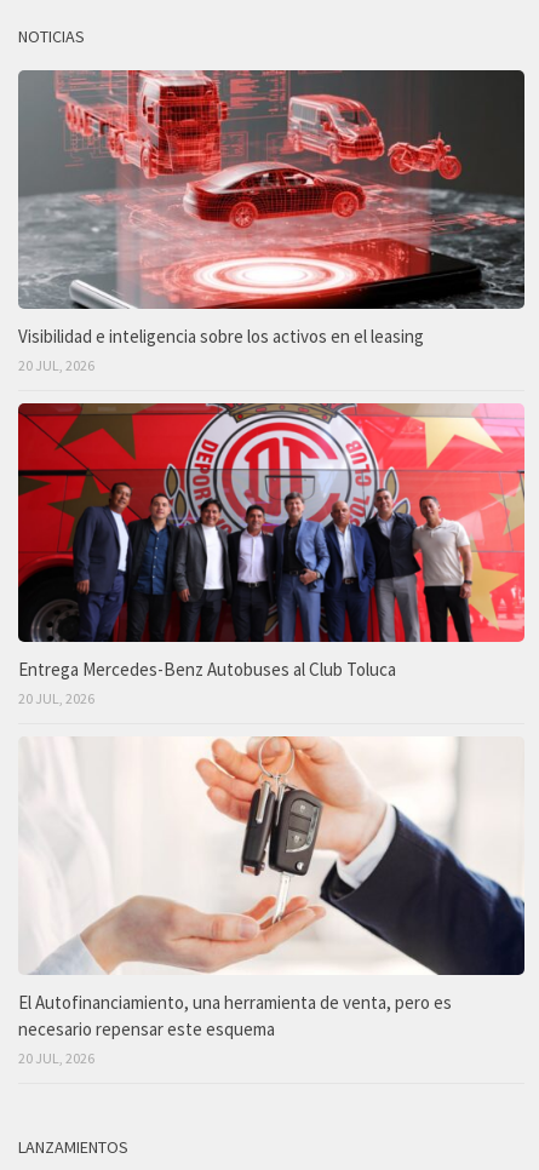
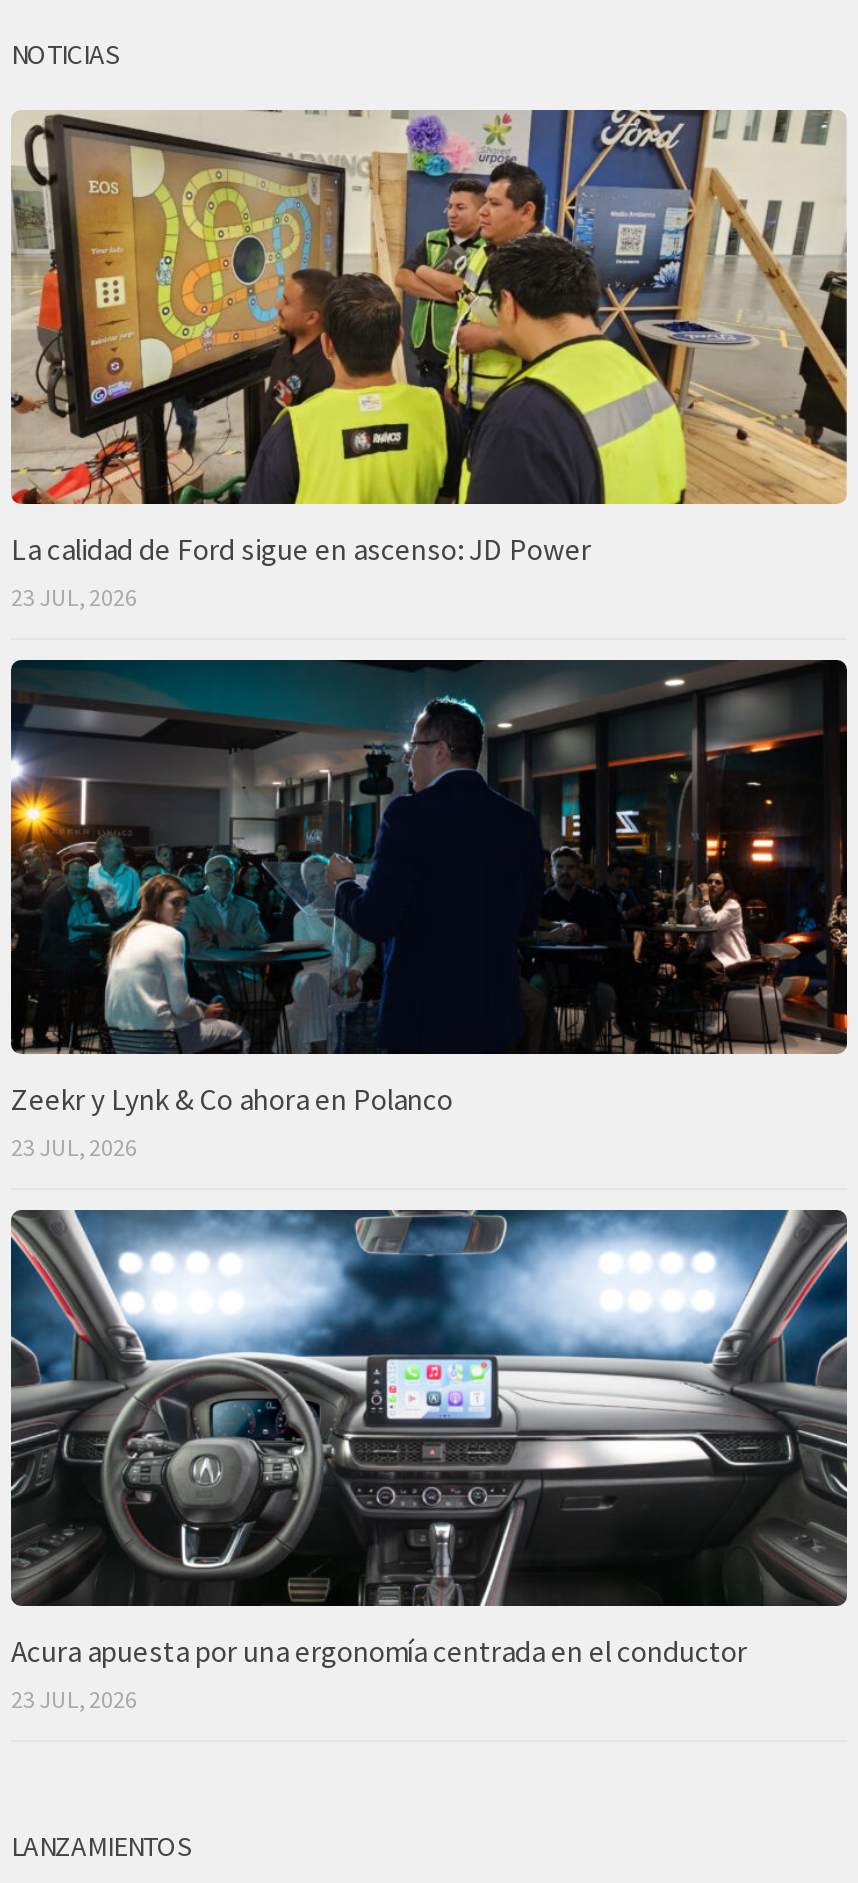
- [image]
- Visibilidad e inteligencia sobre los activos en el leasing
- 20 JUL, 2026
+ [image]
+ La calidad de Ford sigue en ascenso: JD Power
+ 23 JUL, 2026

- [image]
- Entrega Mercedes-Benz Autobuses al Club Toluca
- 20 JUL, 2026
+ [image]
+ Zeekr y Lynk & Co ahora en Polanco
+ 23 JUL, 2026

- [image]
- El Autofinanciamiento, una herramienta de venta, pero es
- necesario repensar este esquema
- 20 JUL, 2026
+ [image]
+ Acura apuesta por una ergonomía centrada en el conductor
+ 23 JUL, 2026
